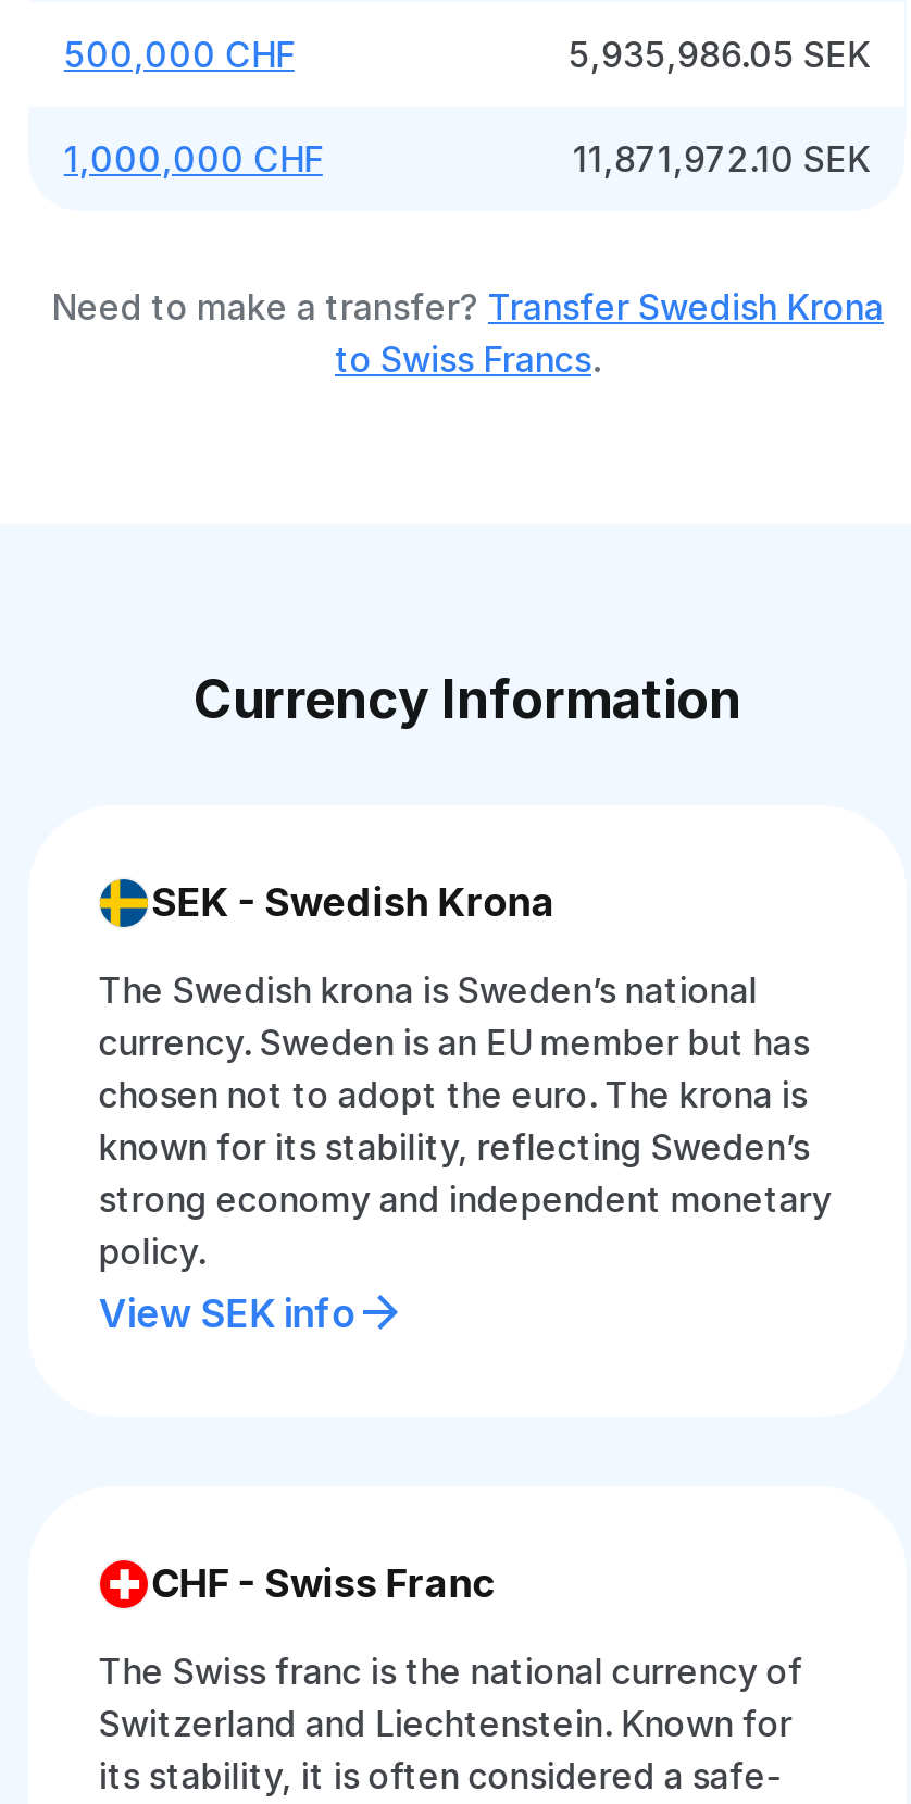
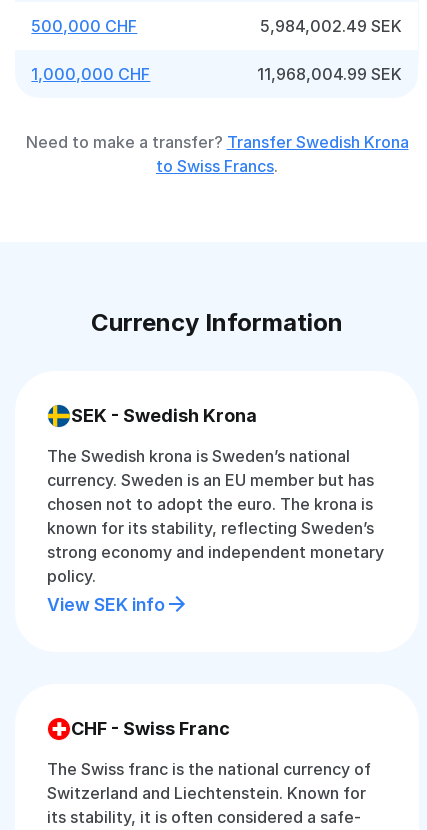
- 5,935,986.05 SEK
+ 5,984,002.49 SEK

- 11,871,972.10 SEK
+ 11,968,004.99 SEK
